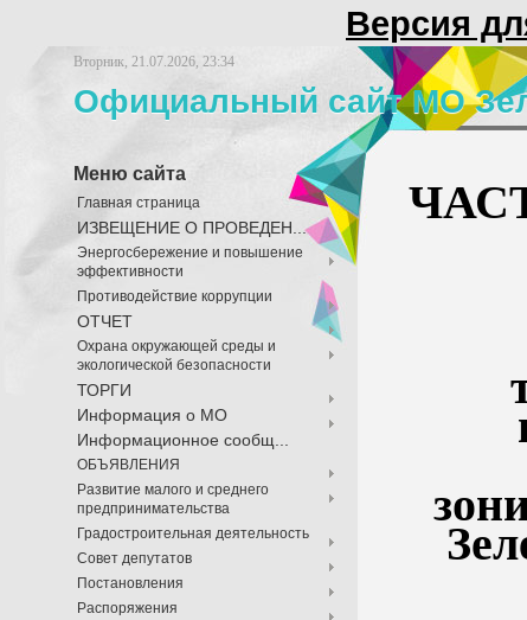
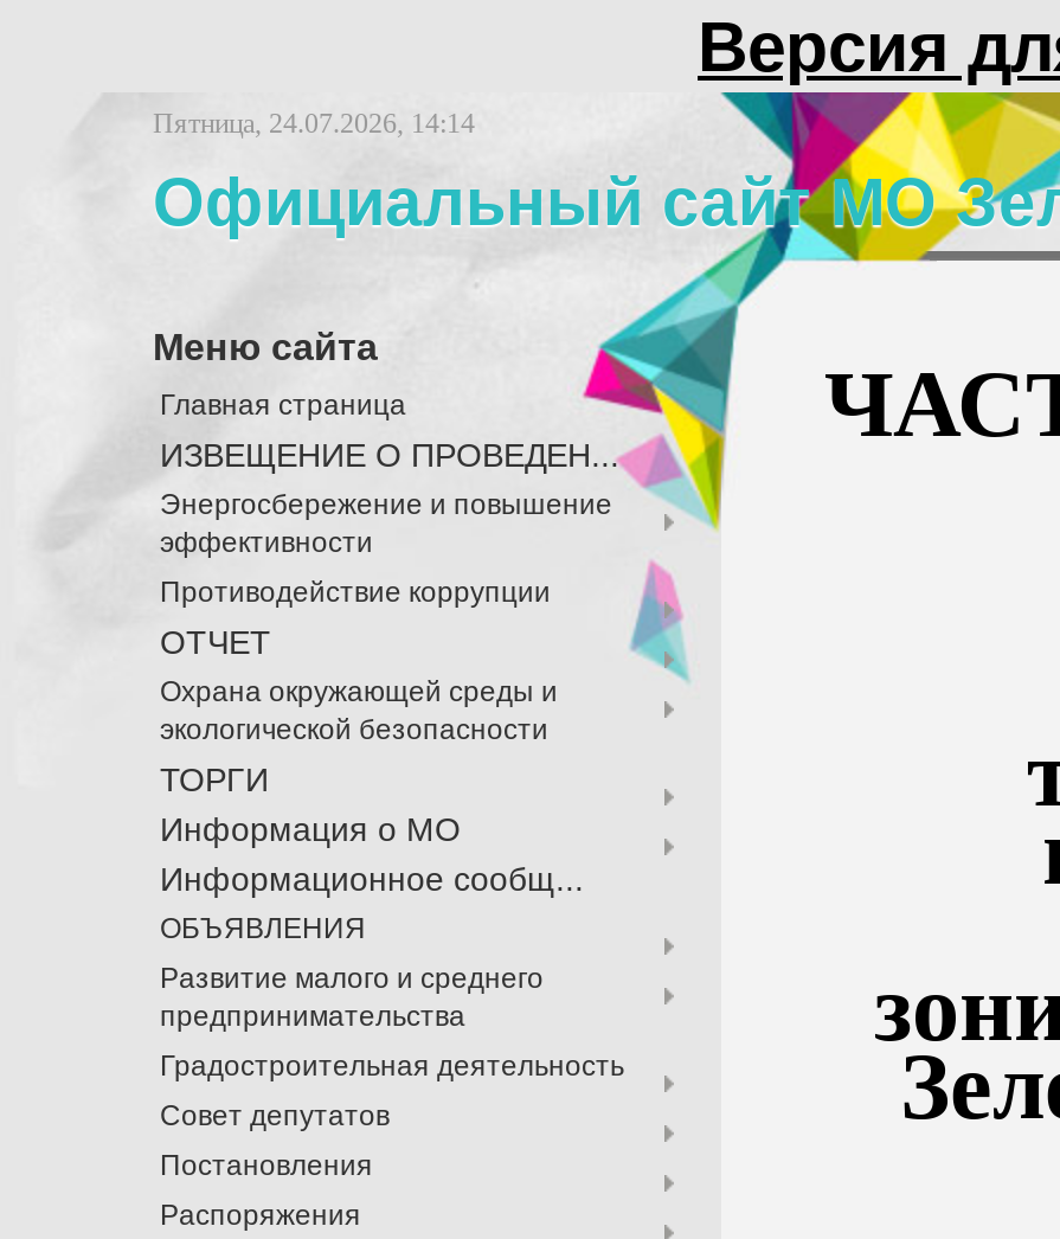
- Вторник, 21.07.2026, 23:34
+ Пятница, 24.07.2026, 14:14
